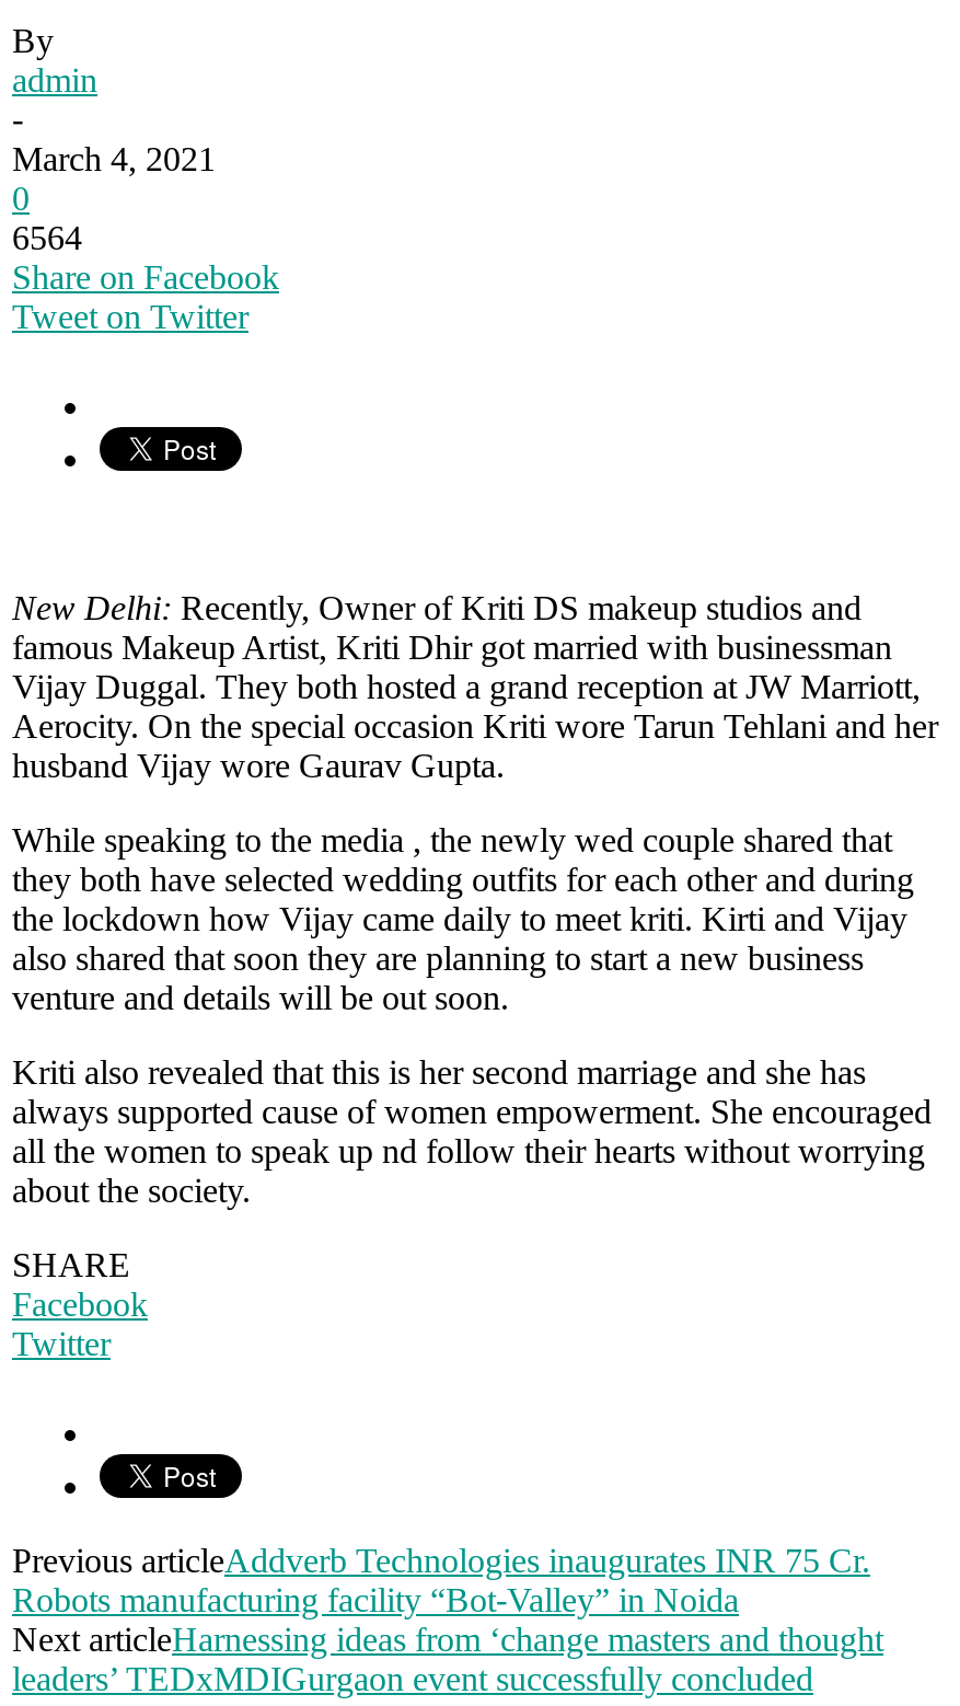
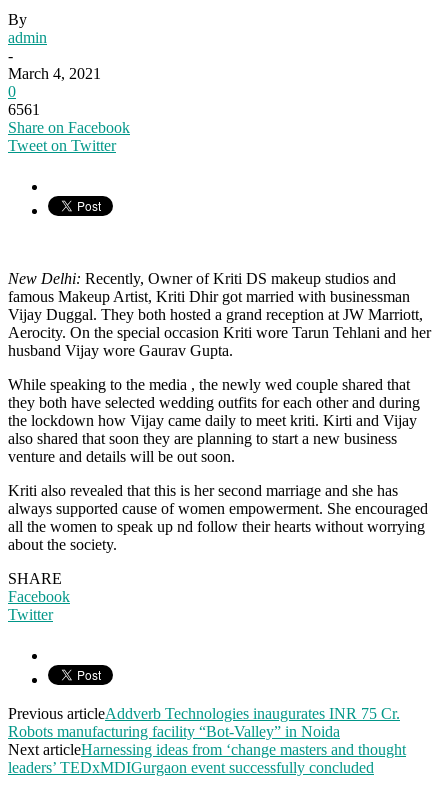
- 6564
+ 6561
